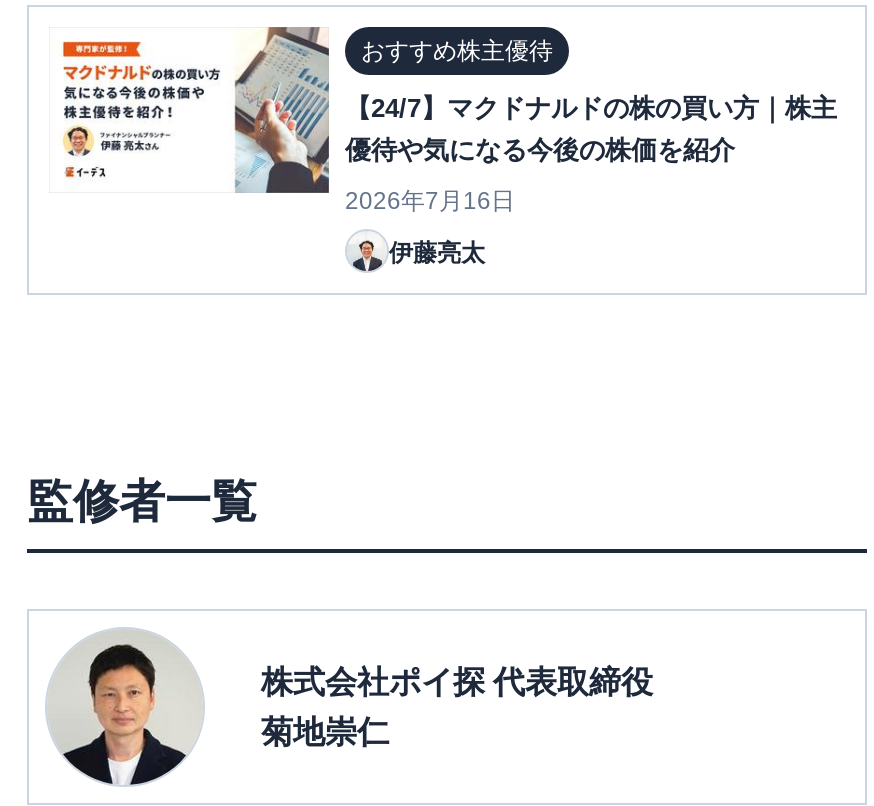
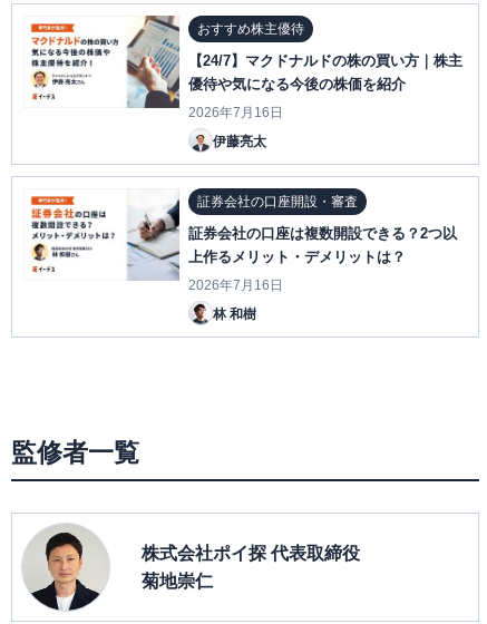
+ [image]

+ [image]
+ 証券会社の口座開設・審査
+ 証券会社の口座は複数開設できる？2つ以
+ 上作るメリット・デメリットは？
+ 2026年7月16日
+ 林 和樹
